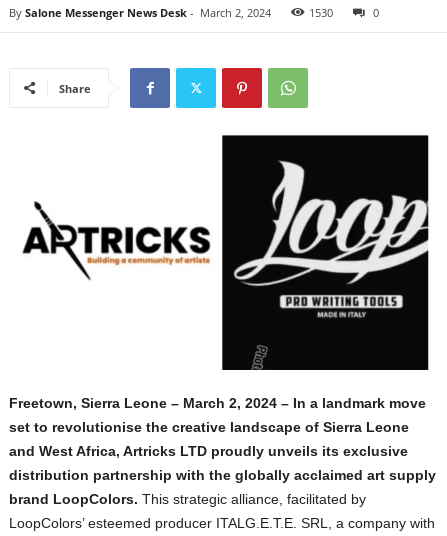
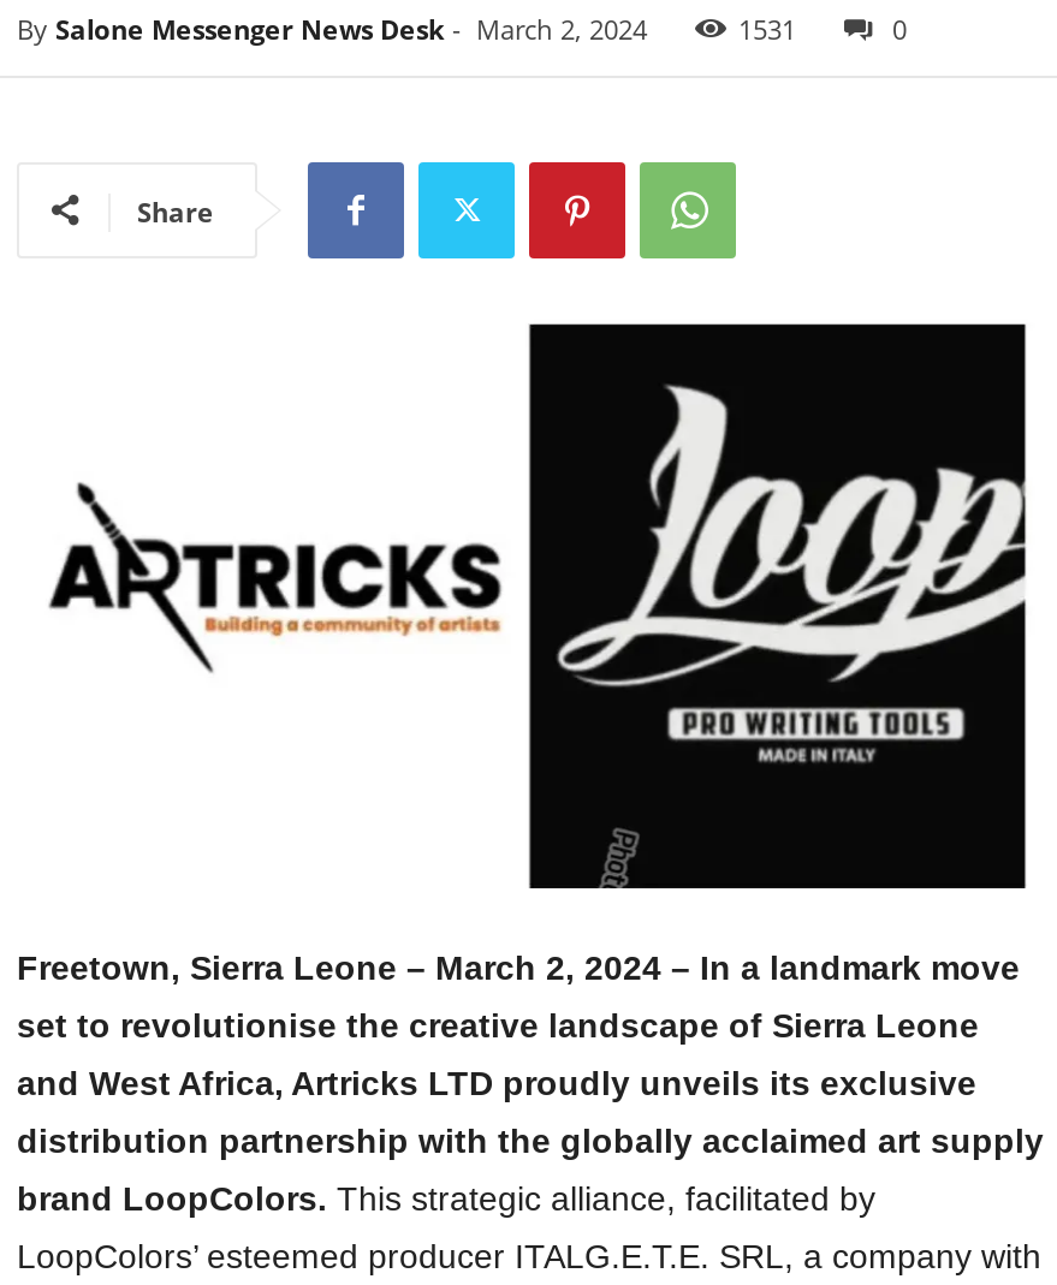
- 1530
+ 1531
